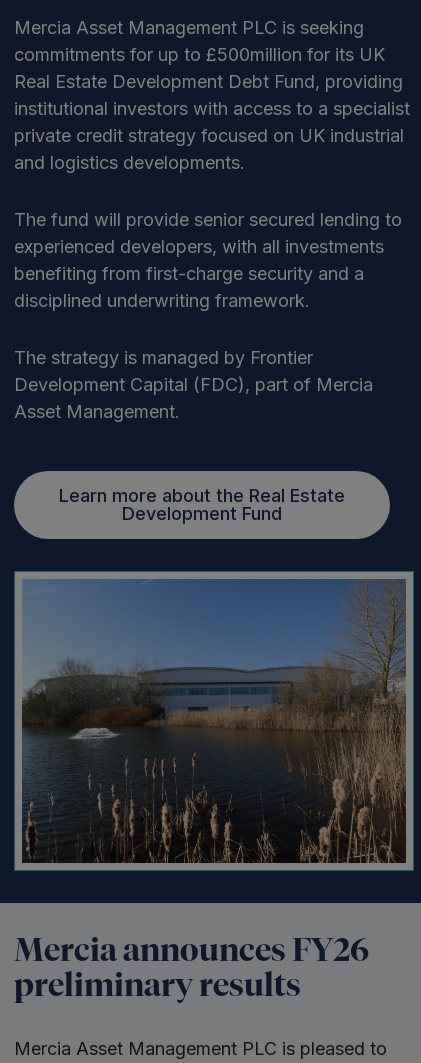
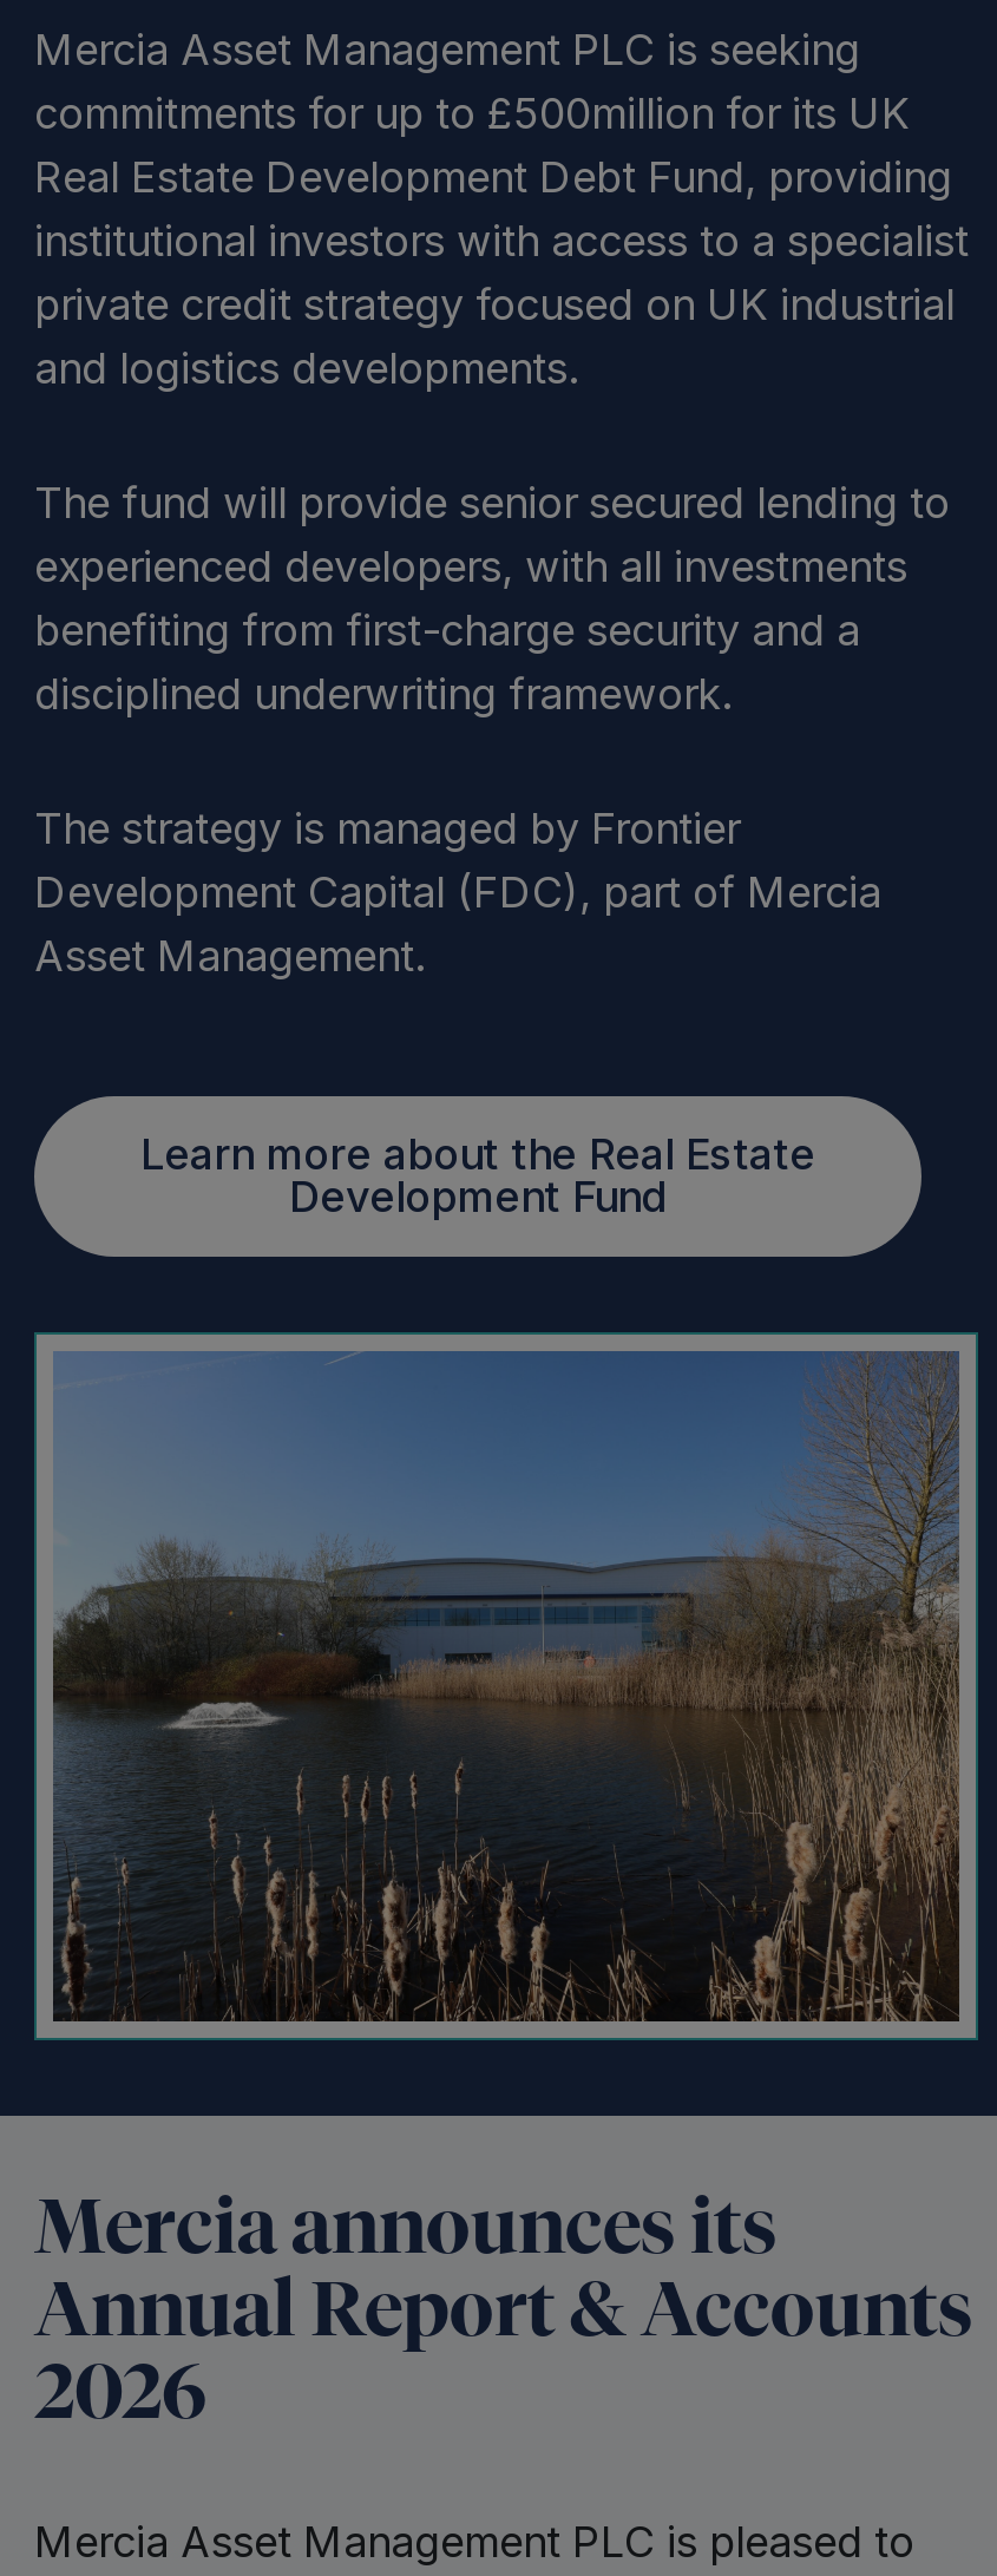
- Mercia announces FY26
- preliminary results
+ Mercia announces its
+ Annual Report & Accounts
+ 2026
